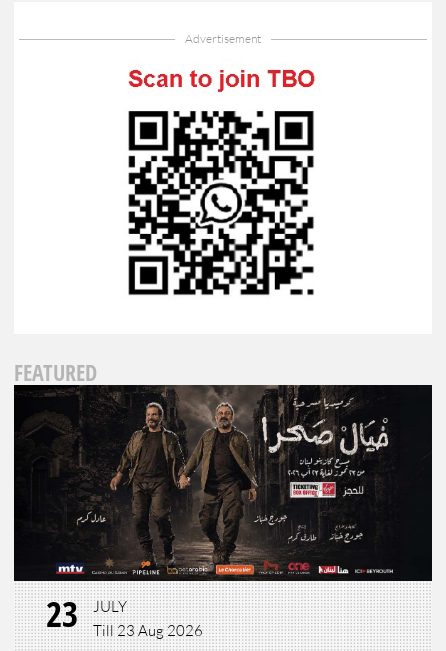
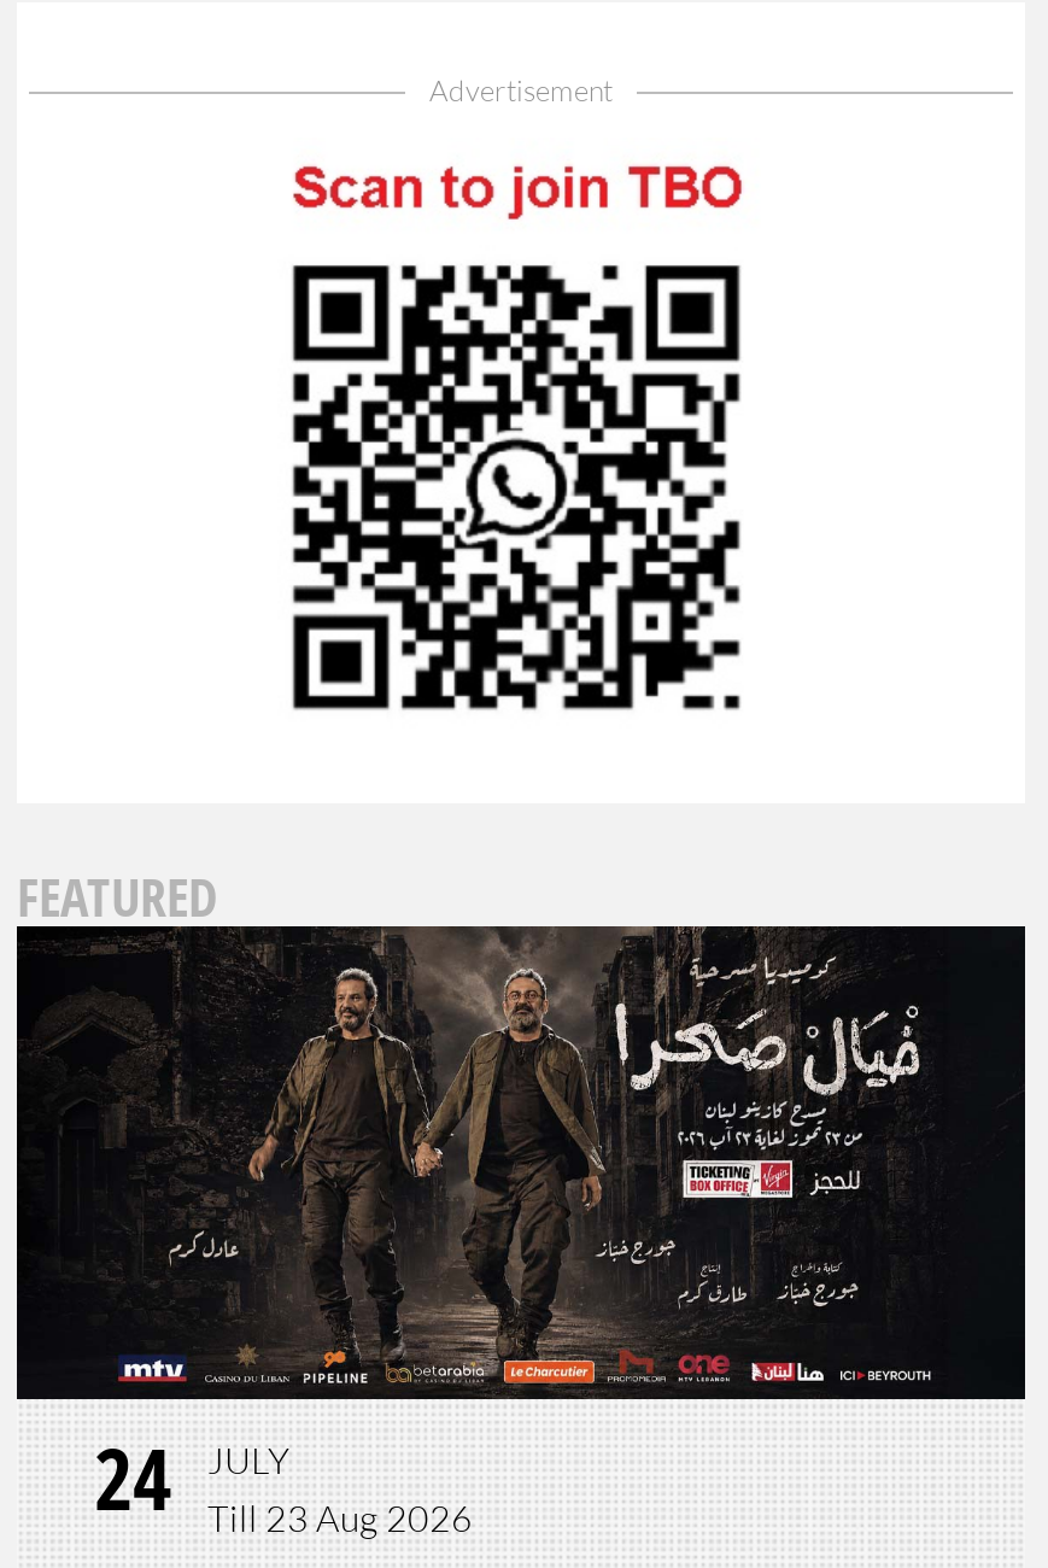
- 23 JULY Till 23 Aug 2026
+ 24 JULY Till 23 Aug 2026
